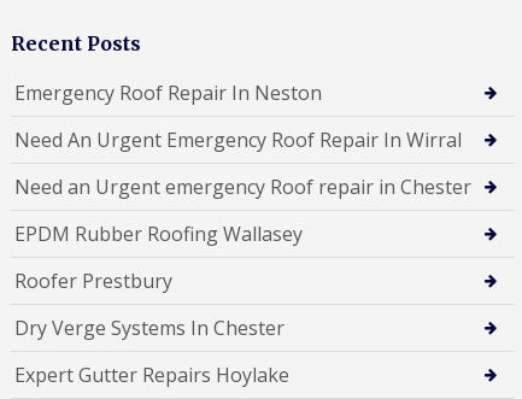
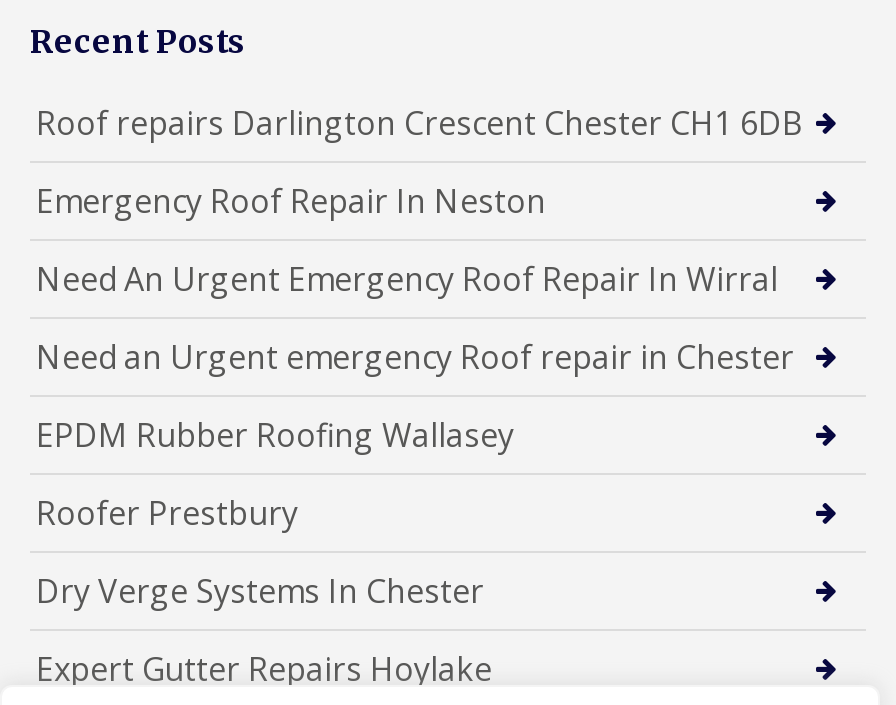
+ Roof repairs Darlington Crescent Chester CH1 6DB
